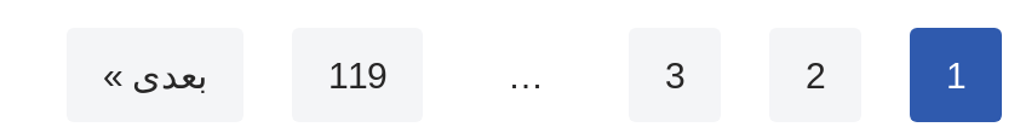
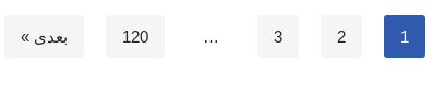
- 119
+ 120
